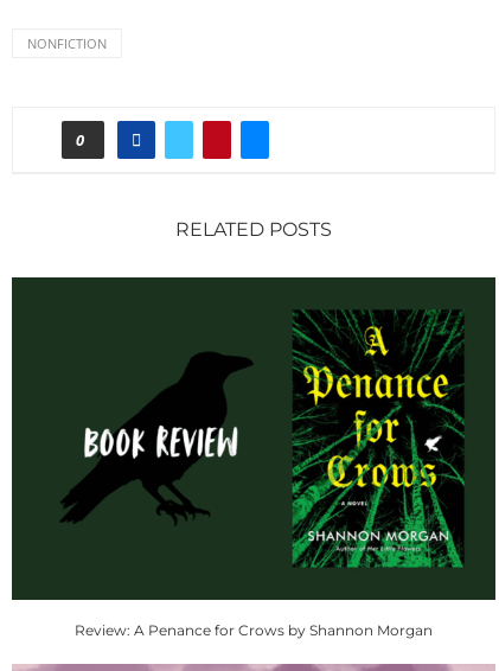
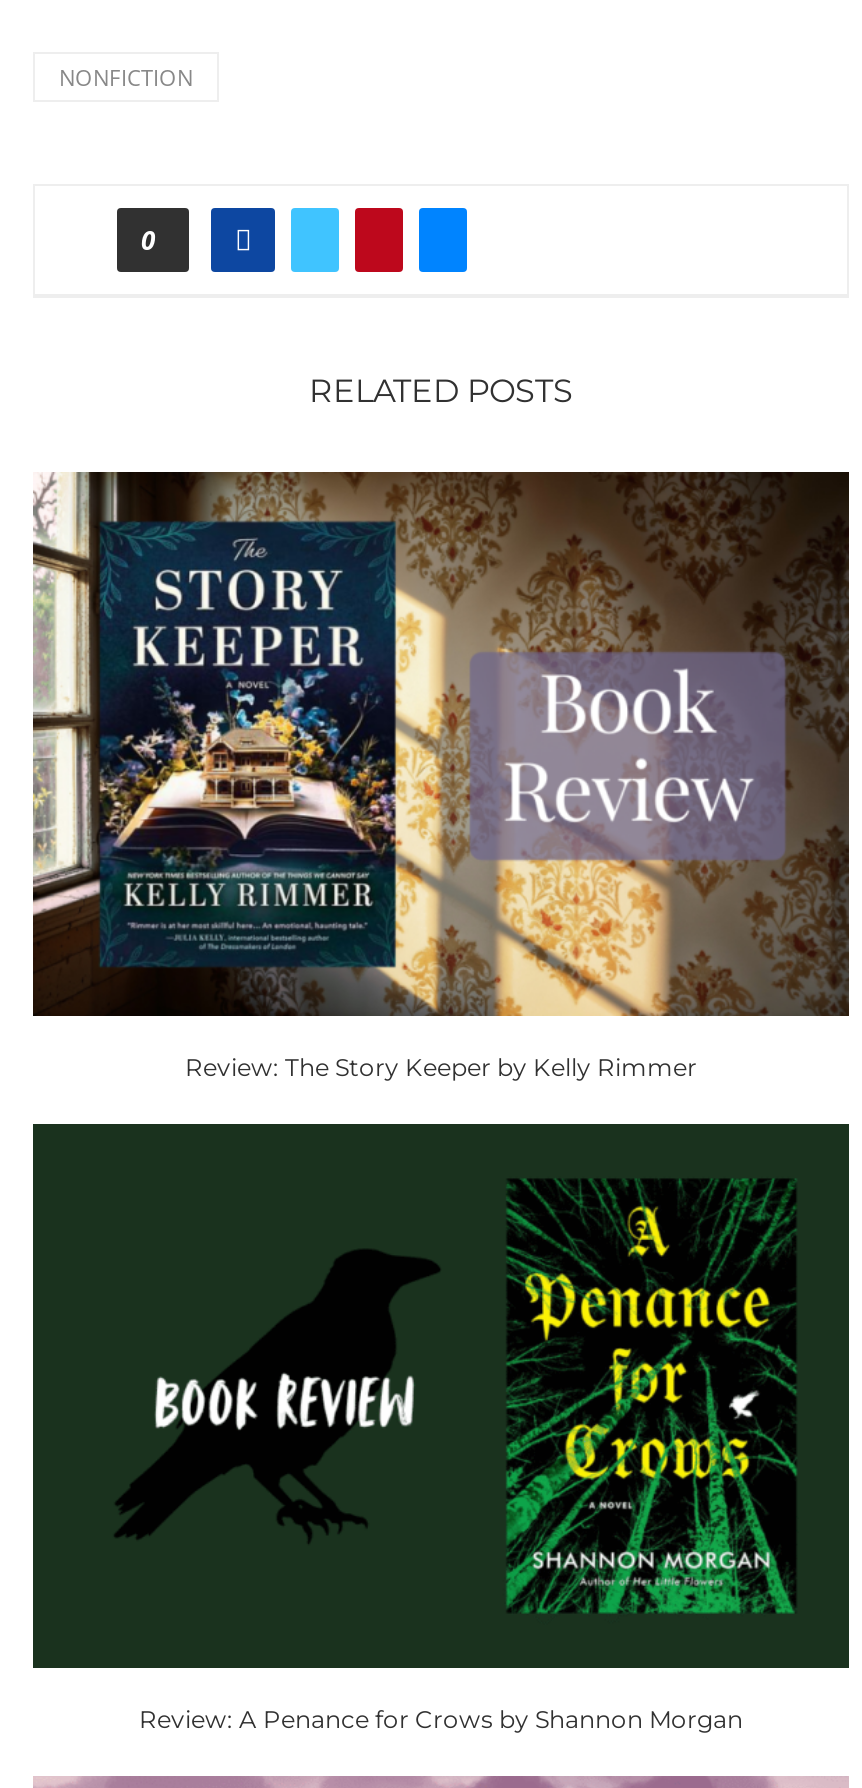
+ [image]
+ Review: The Story Keeper by Kelly Rimmer
